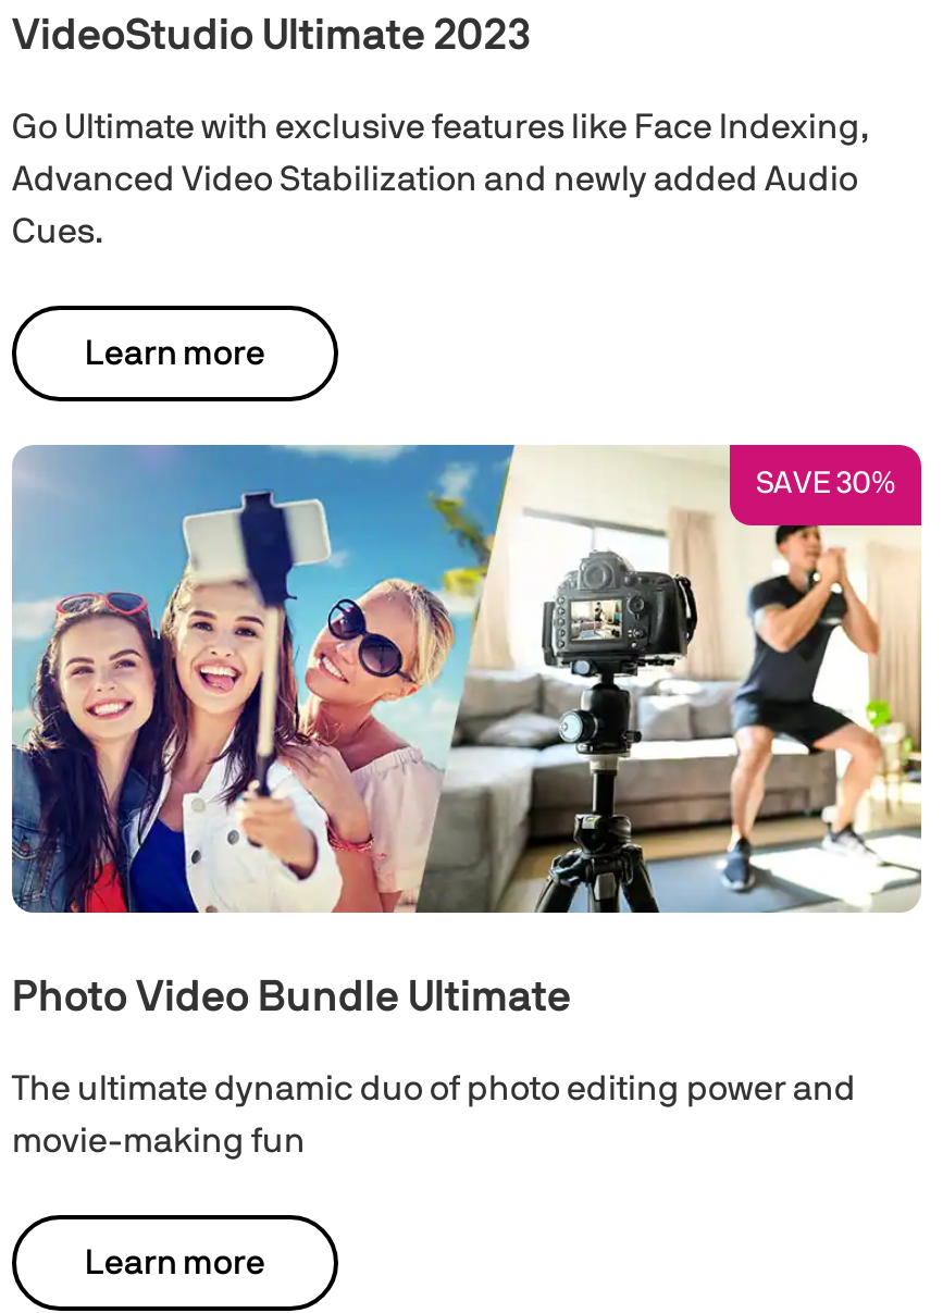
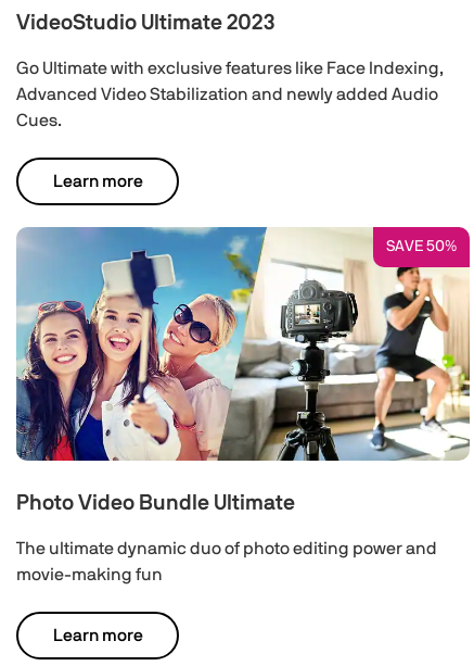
- SAVE 30%
+ SAVE 50%
